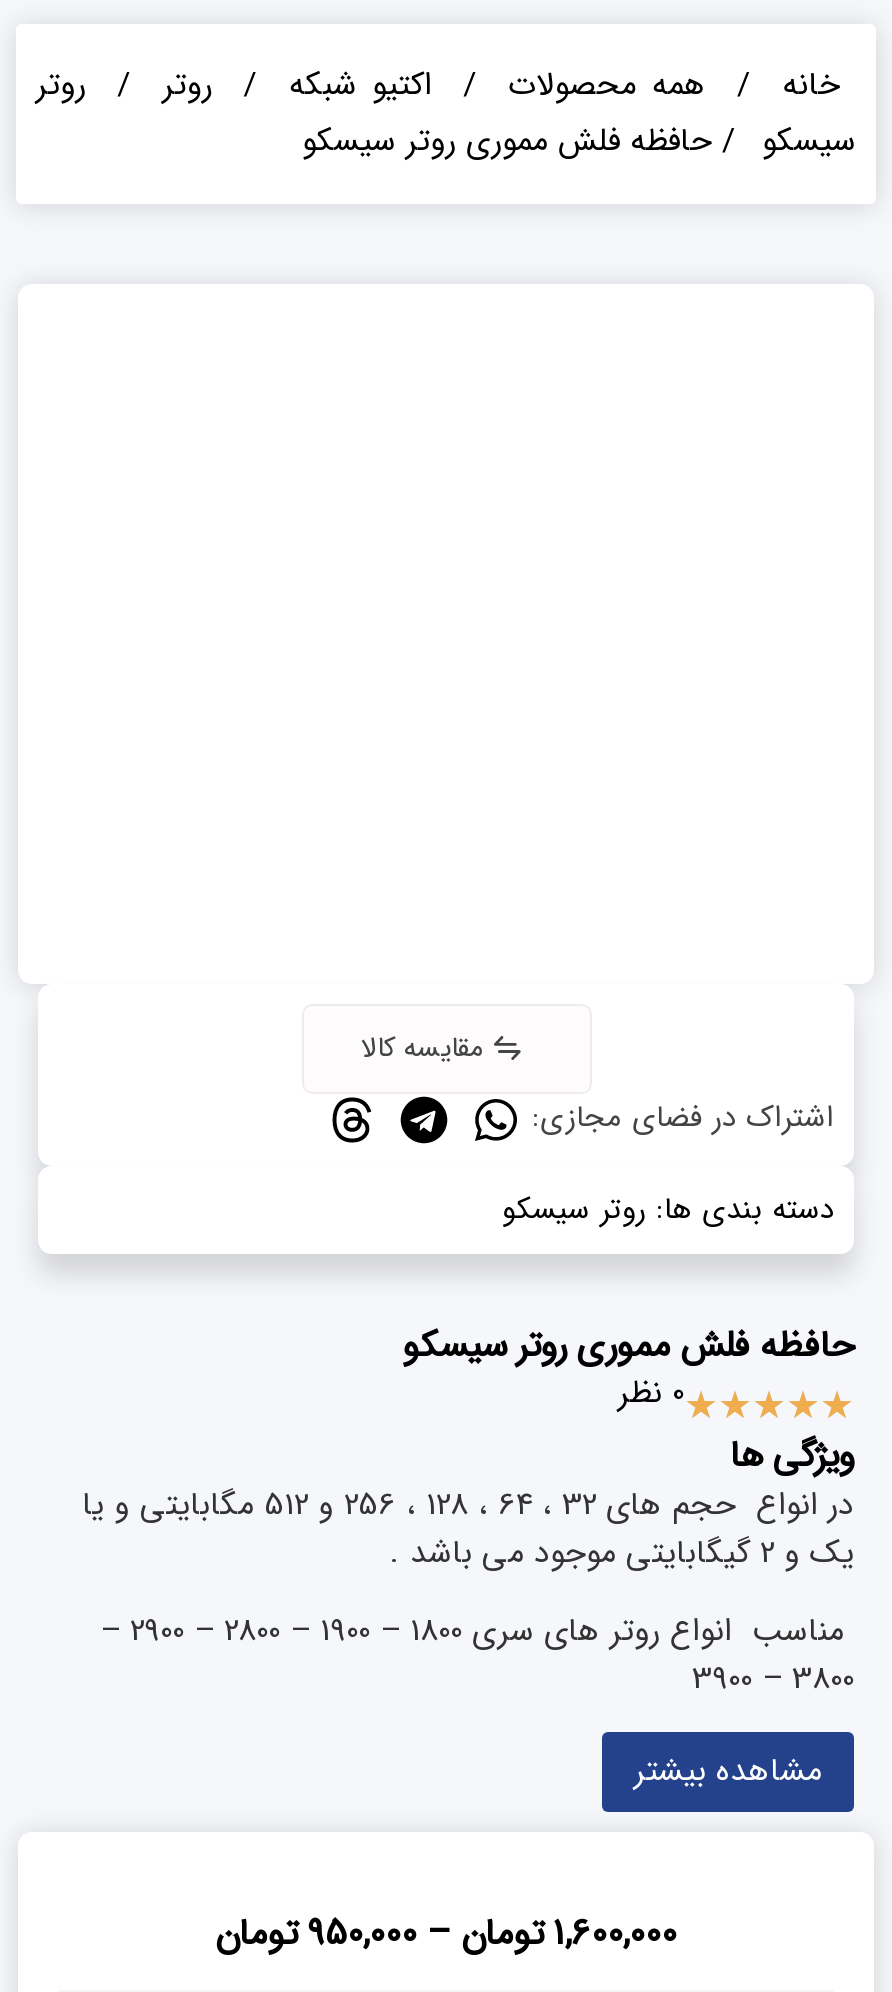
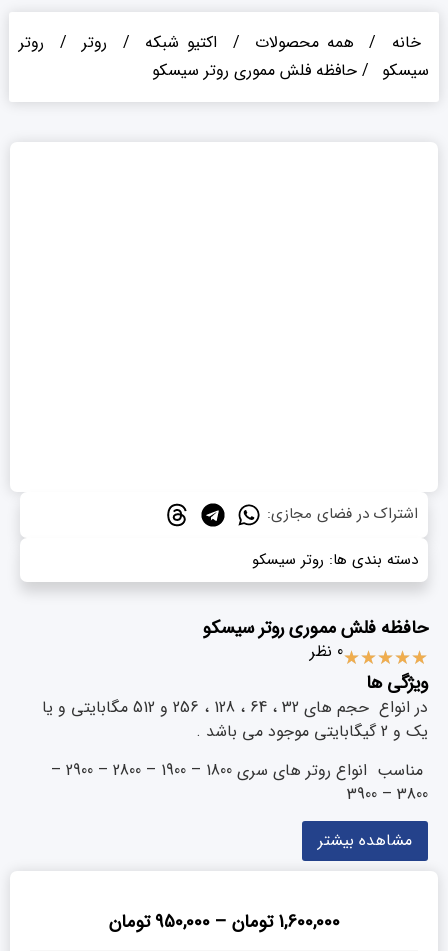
- مقایسه کالا
